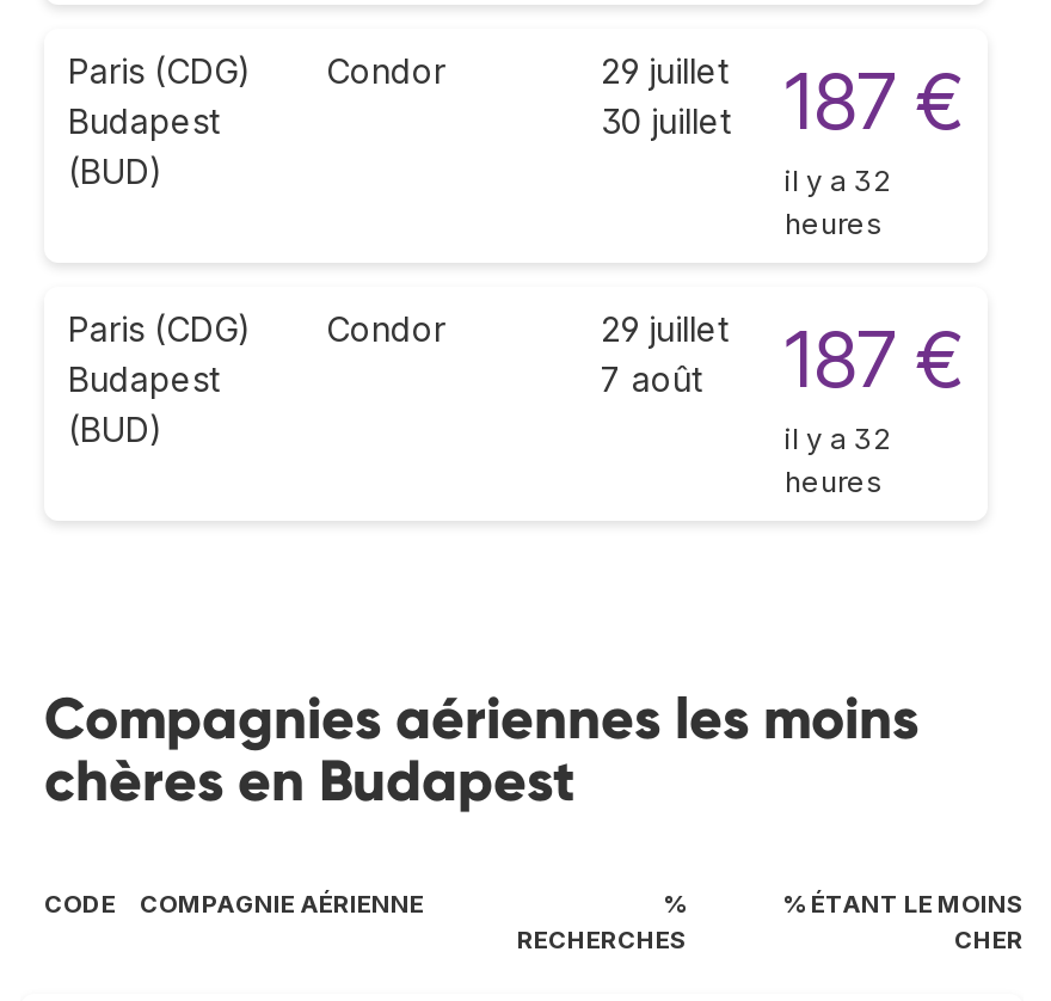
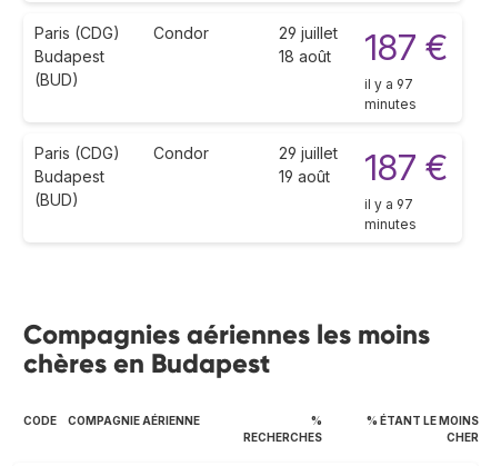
- 30 juillet 29 juillet 187 €
+ 18 août 29 juillet 187 €

- il y a 32
- heures
+ il y a 97
+ minutes

- 7 août
+ 19 août

- il y a 32
- heures
+ il y a 97
+ minutes
